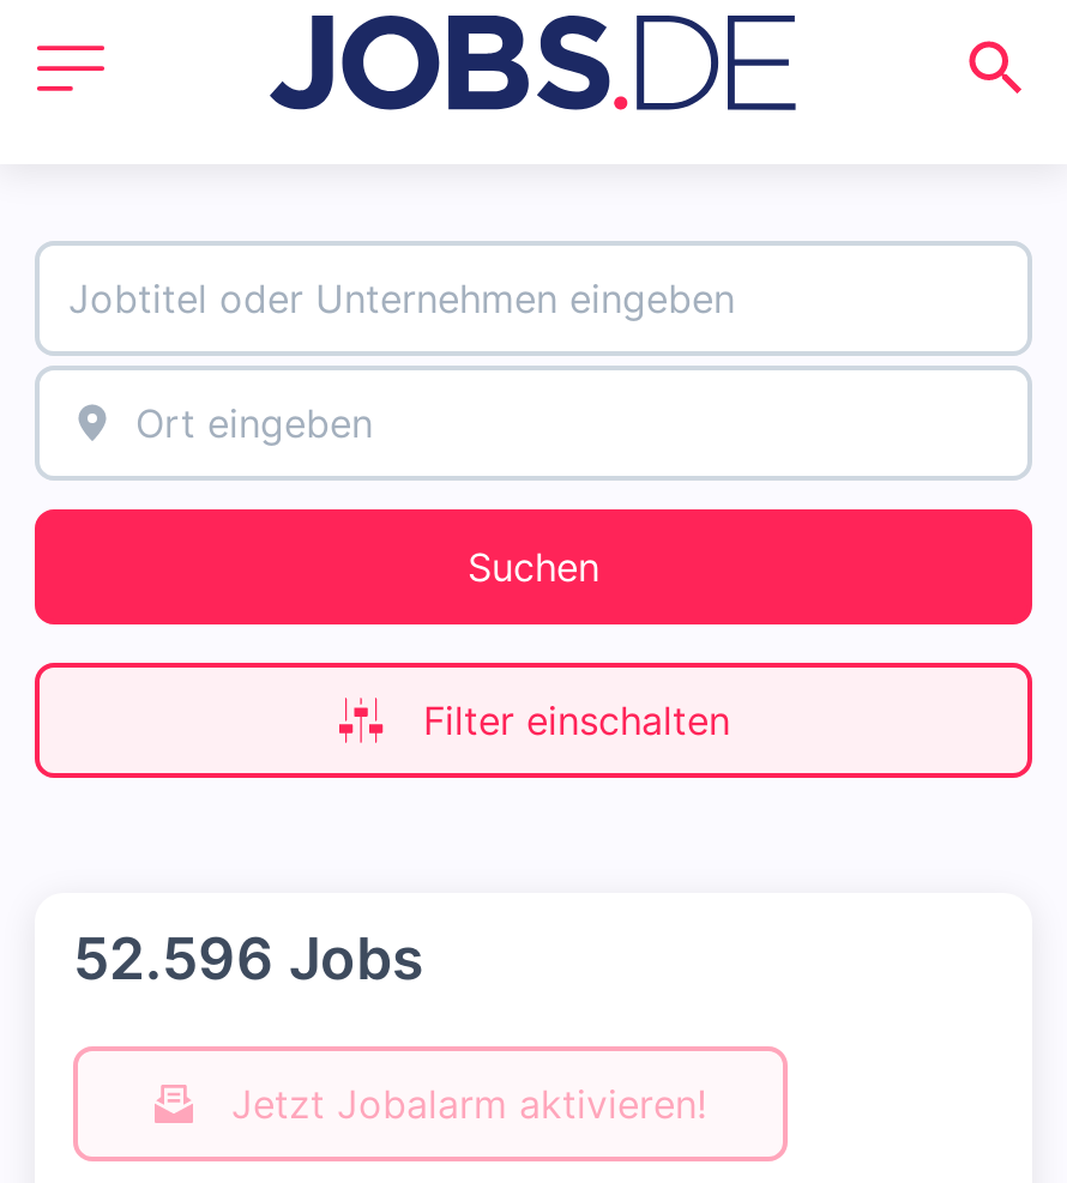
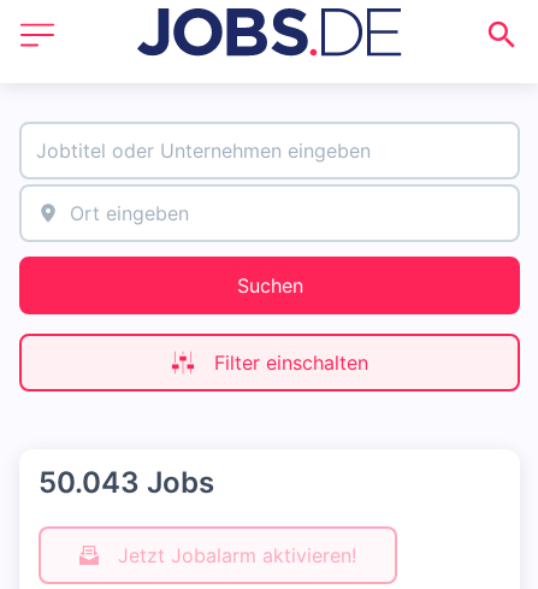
- 52.596 Jobs
+ 50.043 Jobs
